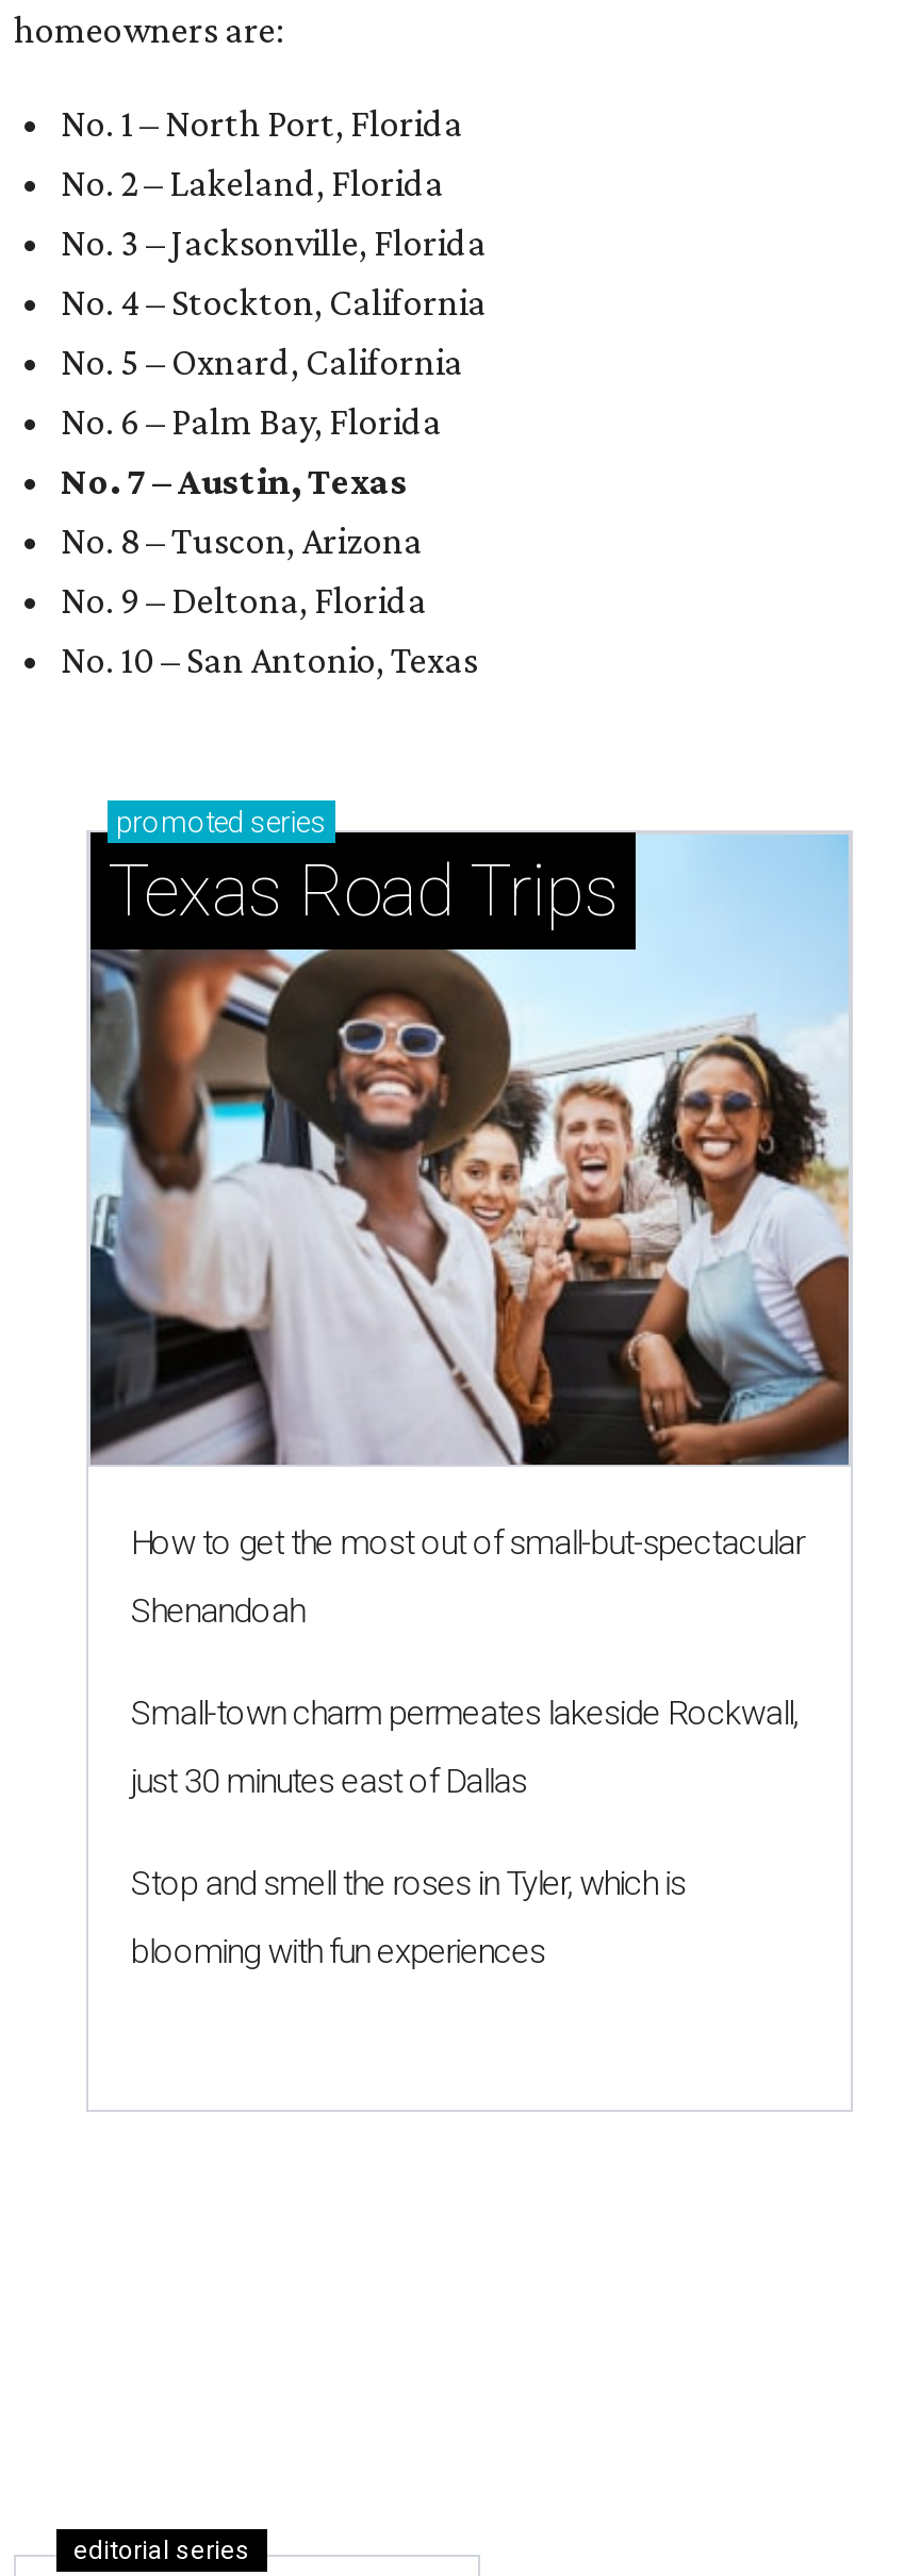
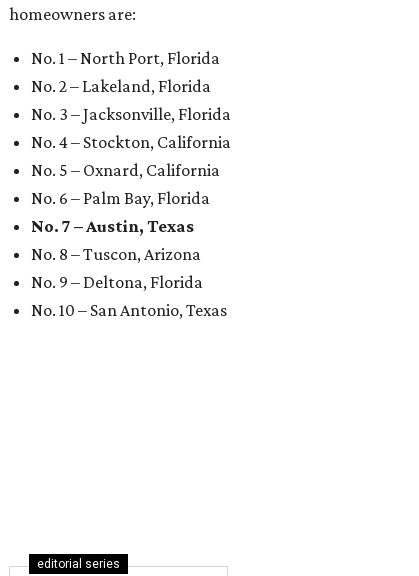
- [image]
- promoted series
- Texas Road Trips

- How to get the most out of small-but-spectacular
- Shenandoah
- Small-town charm permeates lakeside Rockwall,
- just 30 minutes east of Dallas
- Stop and smell the roses in Tyler, which is
- blooming with fun experiences
